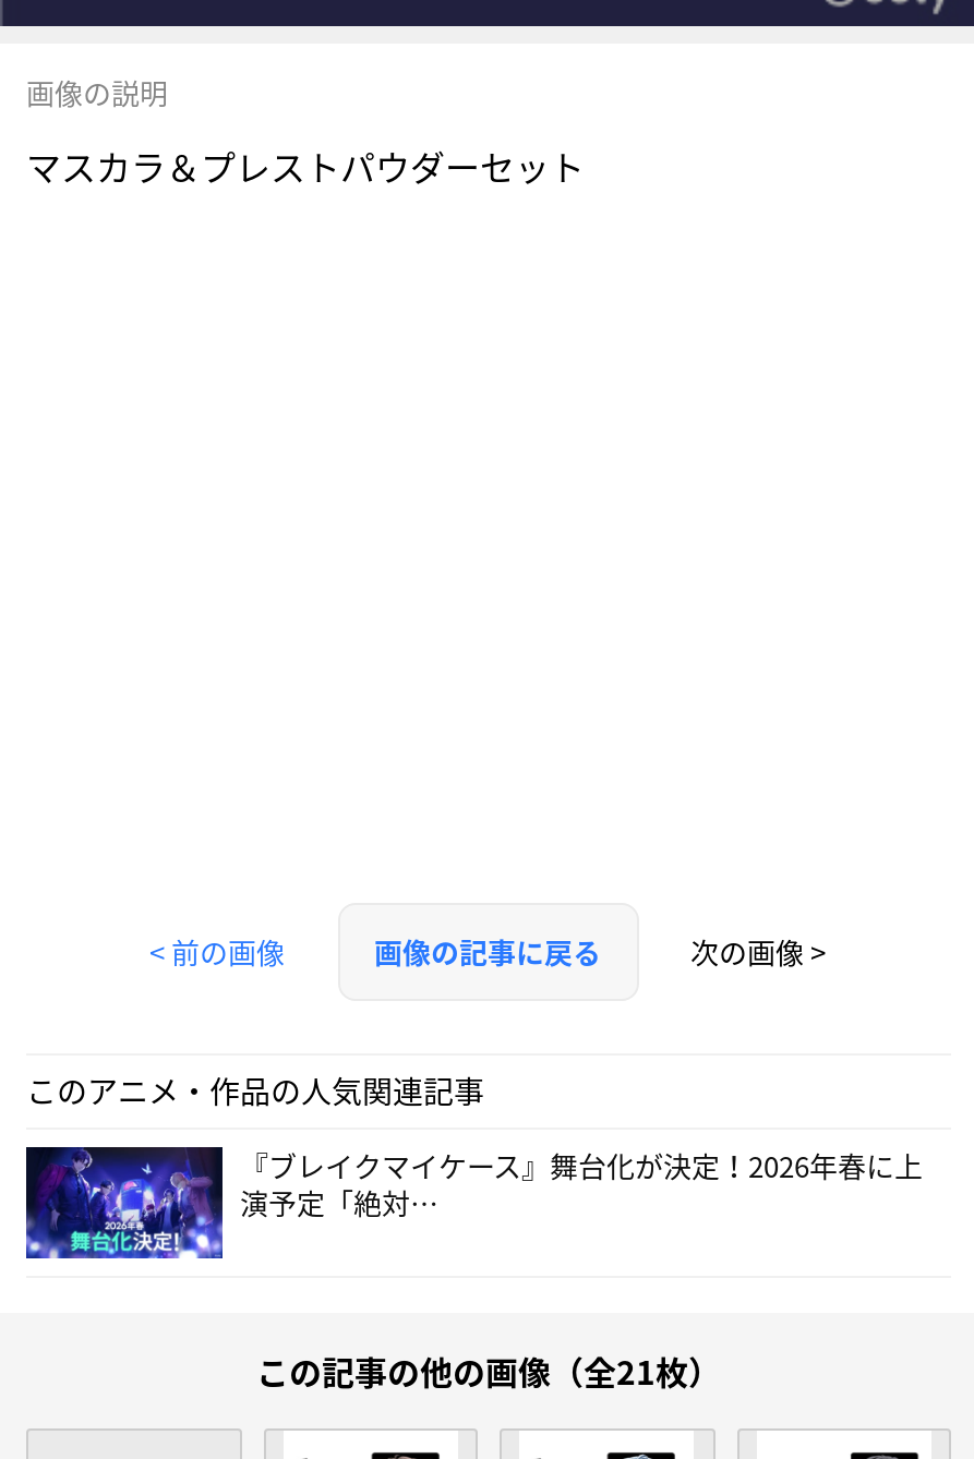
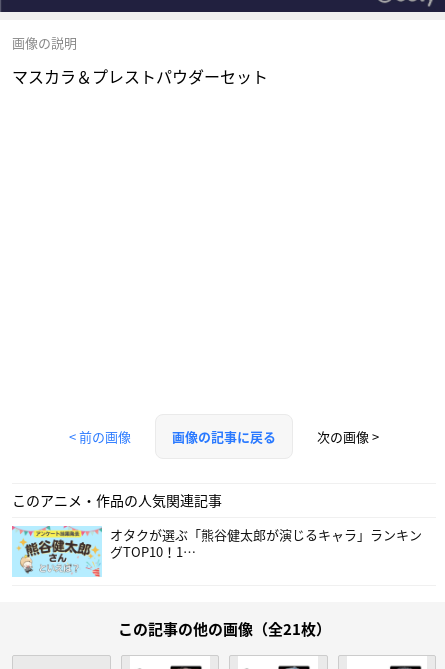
- [image]
- 『ブレイクマイケース』舞台化が決定！2026年春に上
- 演予定「絶対…
+ [image]
+ オタクが選ぶ「熊谷健太郎が演じるキャラ」ランキン
+ グTOP10！1…
